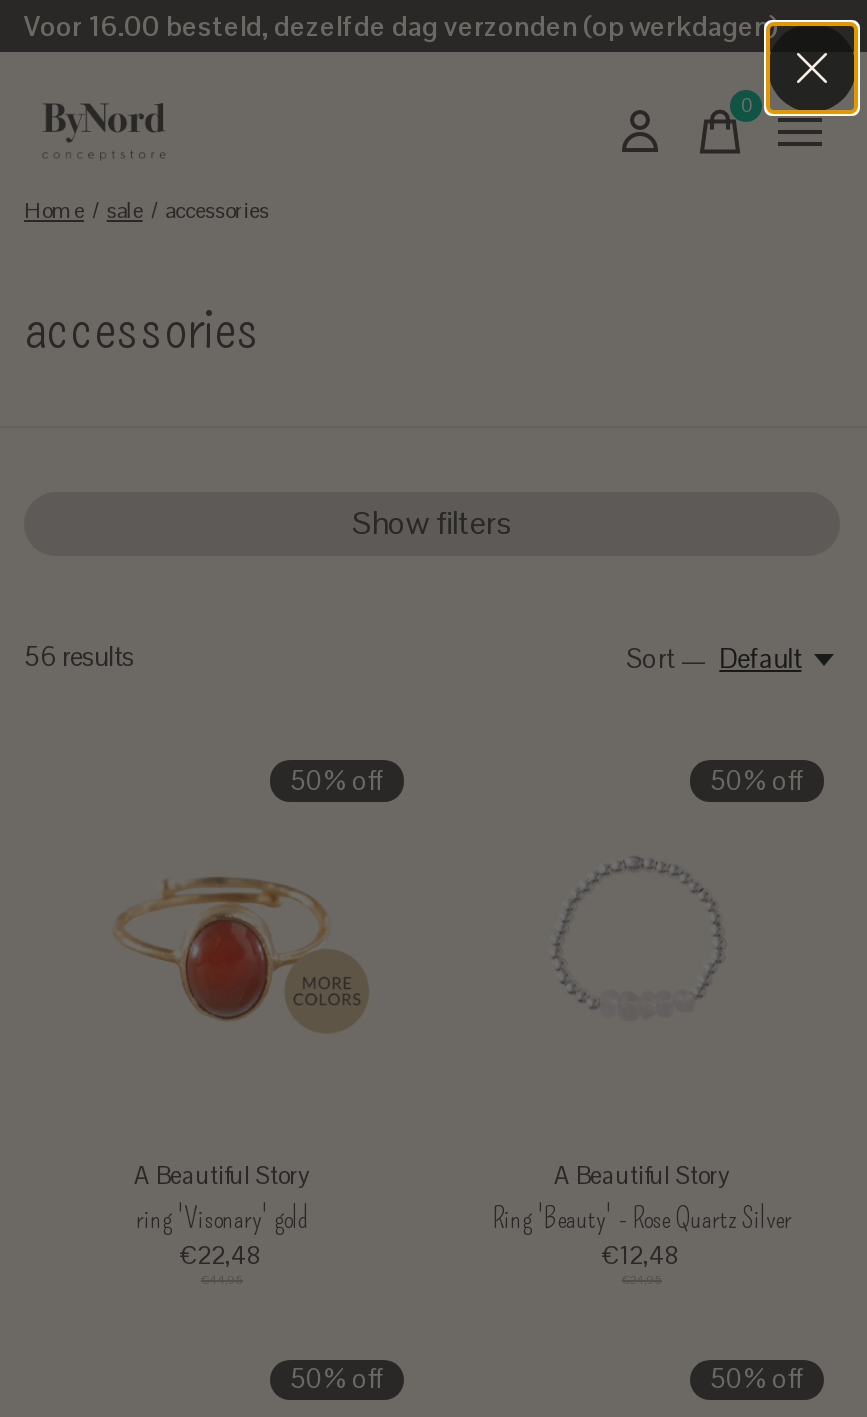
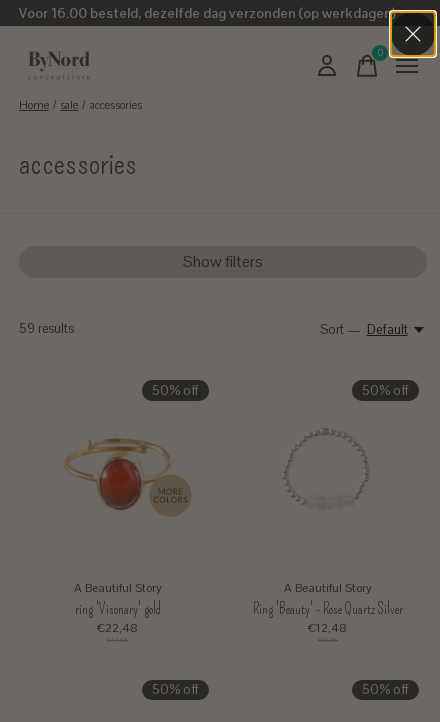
- 56 results
+ 59 results
